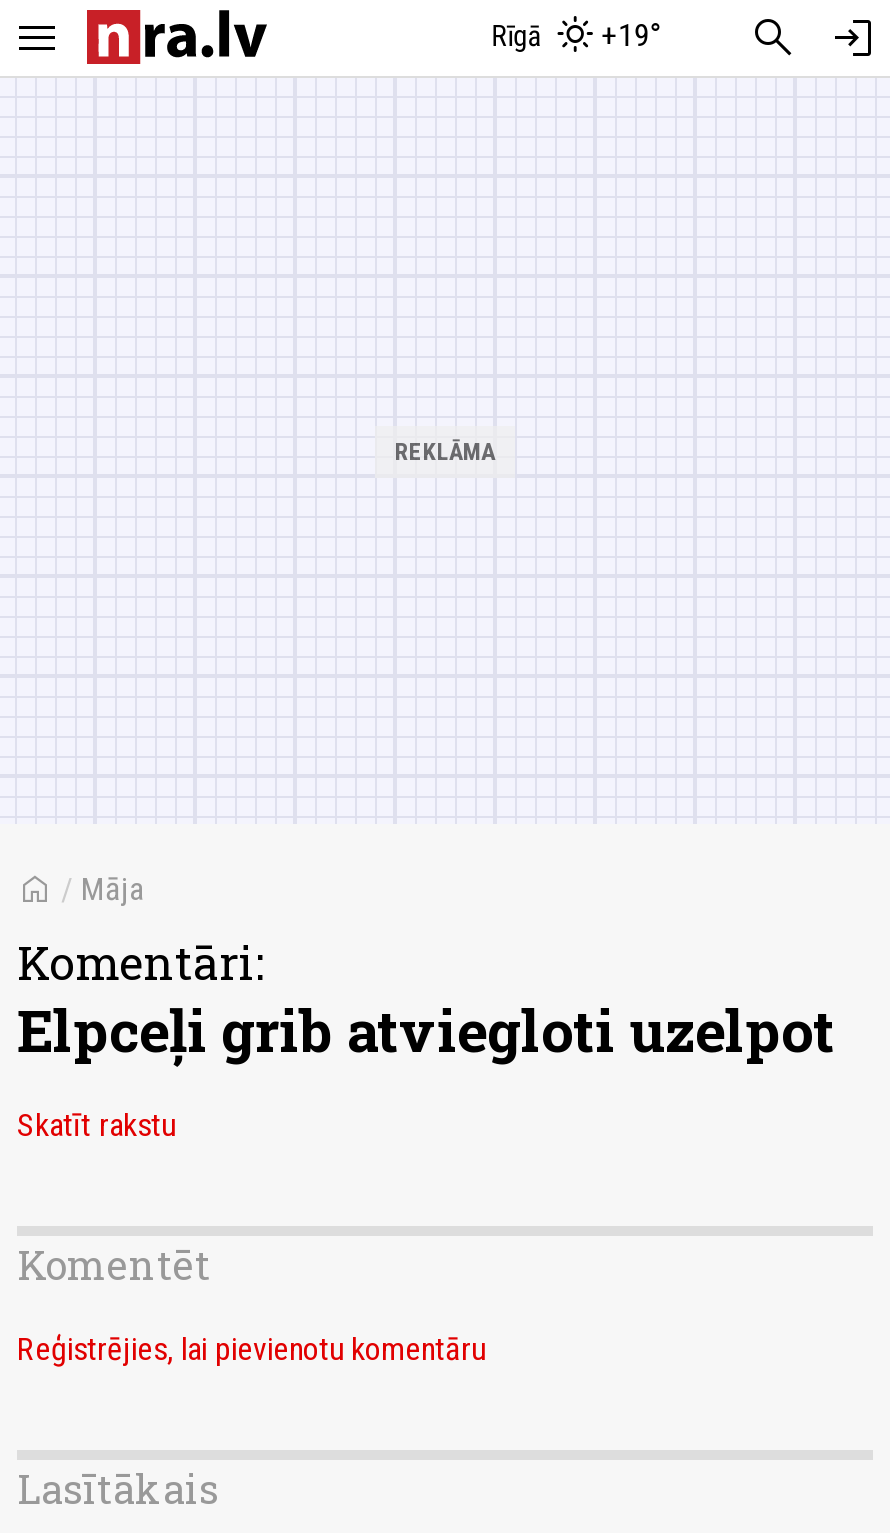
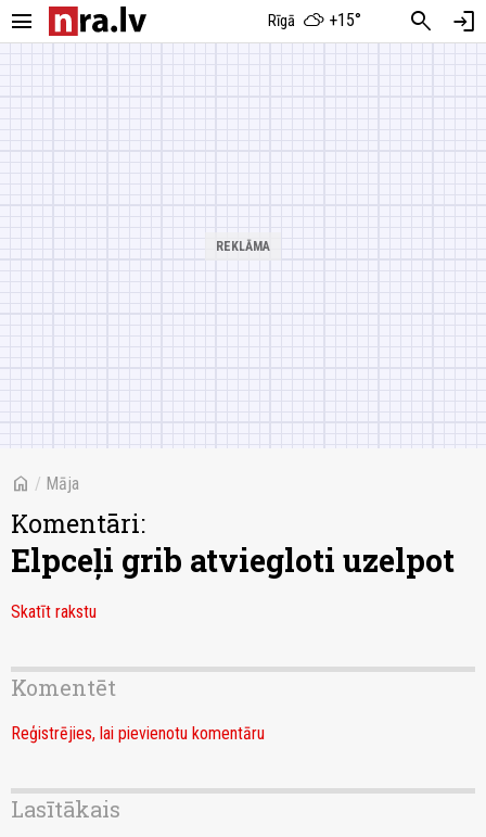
- Rīgā +19°
+ Rīgā +15°
